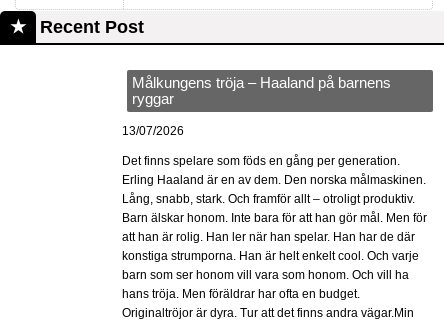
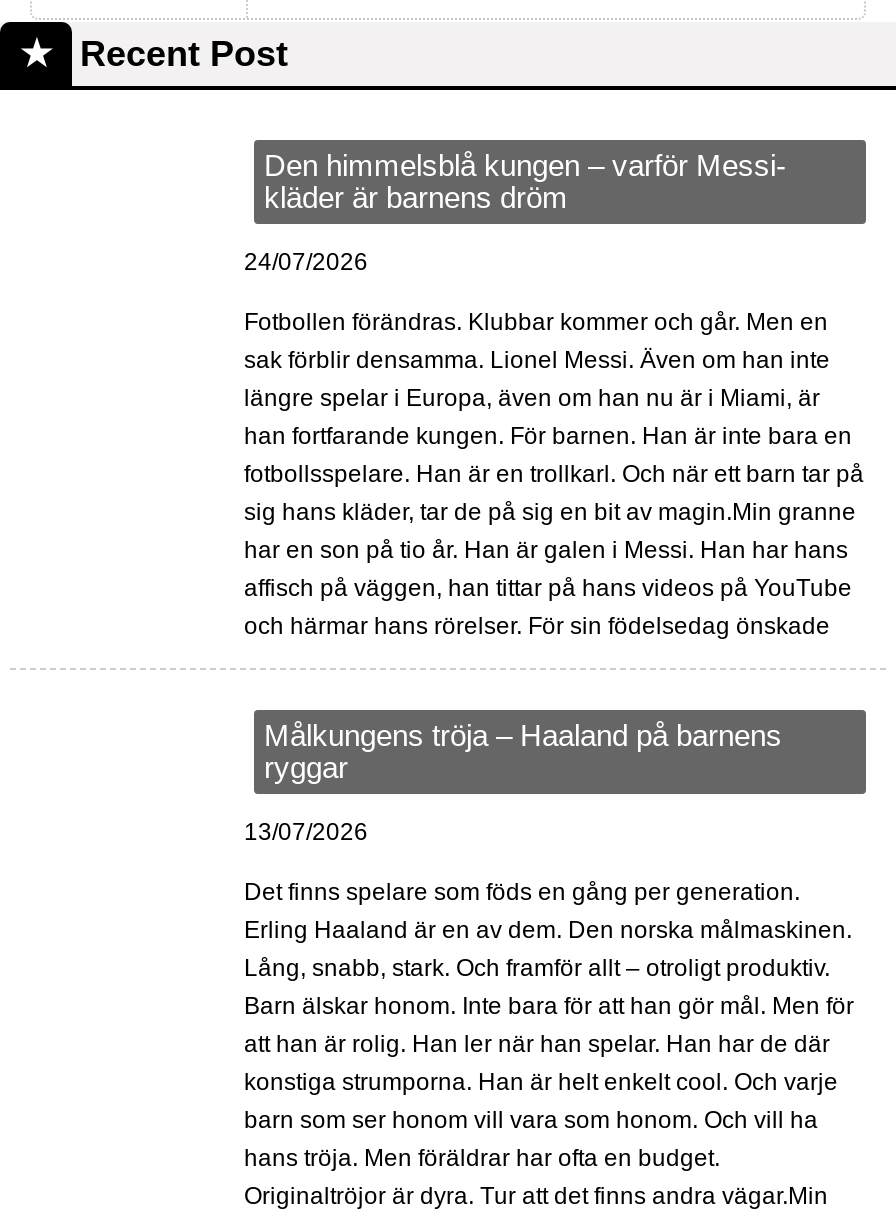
+ Den himmelsblå kungen – varför Messi-
+ kläder är barnens dröm
+ 24/07/2026
+ Fotbollen förändras. Klubbar kommer och går. Men en
+ sak förblir densamma. Lionel Messi. Även om han inte
+ längre spelar i Europa, även om han nu är i Miami, är
+ han fortfarande kungen. För barnen. Han är inte bara en
+ fotbollsspelare. Han är en trollkarl. Och när ett barn tar på
+ sig hans kläder, tar de på sig en bit av magin.Min granne
+ har en son på tio år. Han är galen i Messi. Han har hans
+ affisch på väggen, han tittar på hans videos på YouTube
+ och härmar hans rörelser. För sin födelsedag önskade
